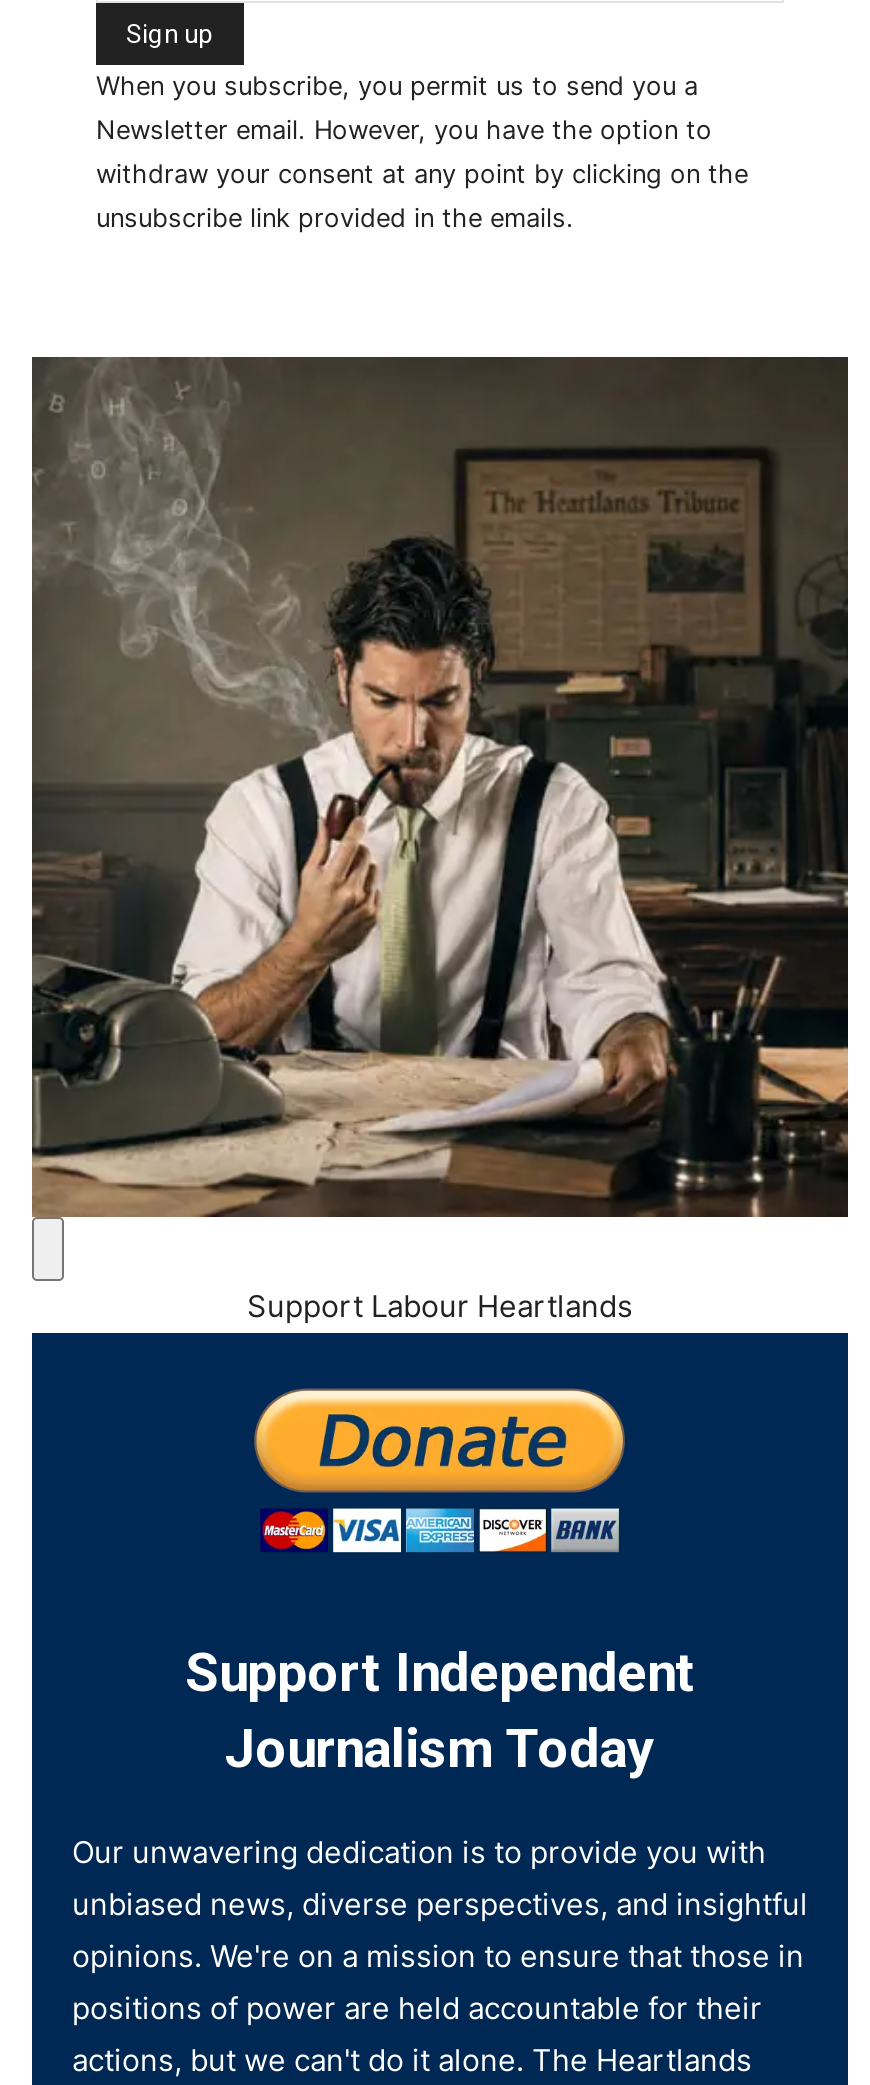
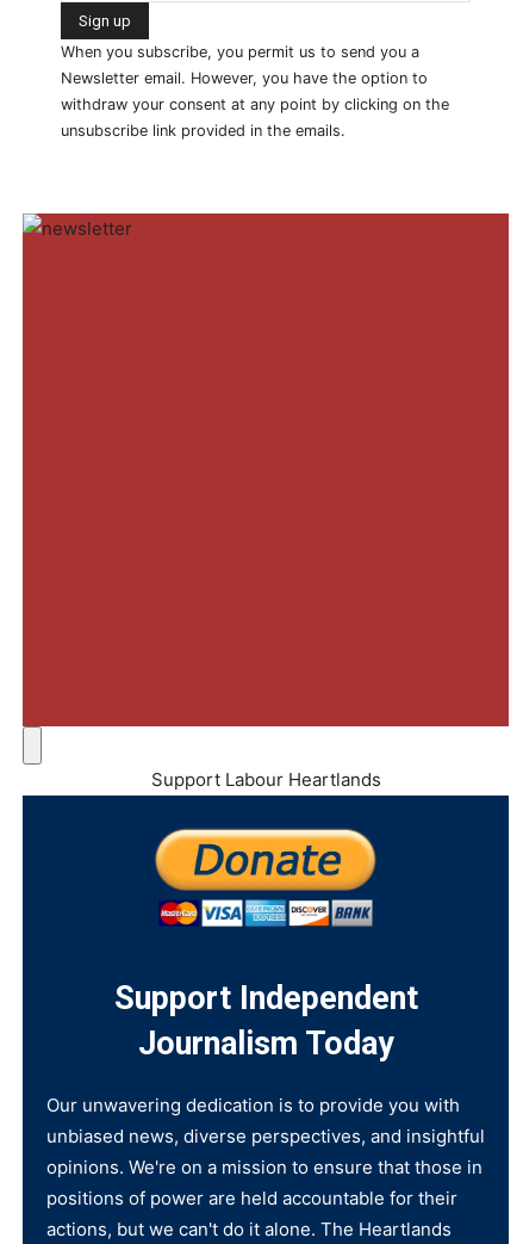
- [image]
